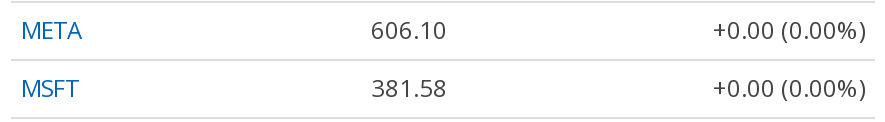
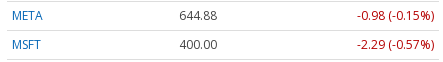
- 606.10
+ 644.88

- +0.00 (0.00%)
+ -0.98 (-0.15%)

- 381.58
+ 400.00

- +0.00 (0.00%)
+ -2.29 (-0.57%)
